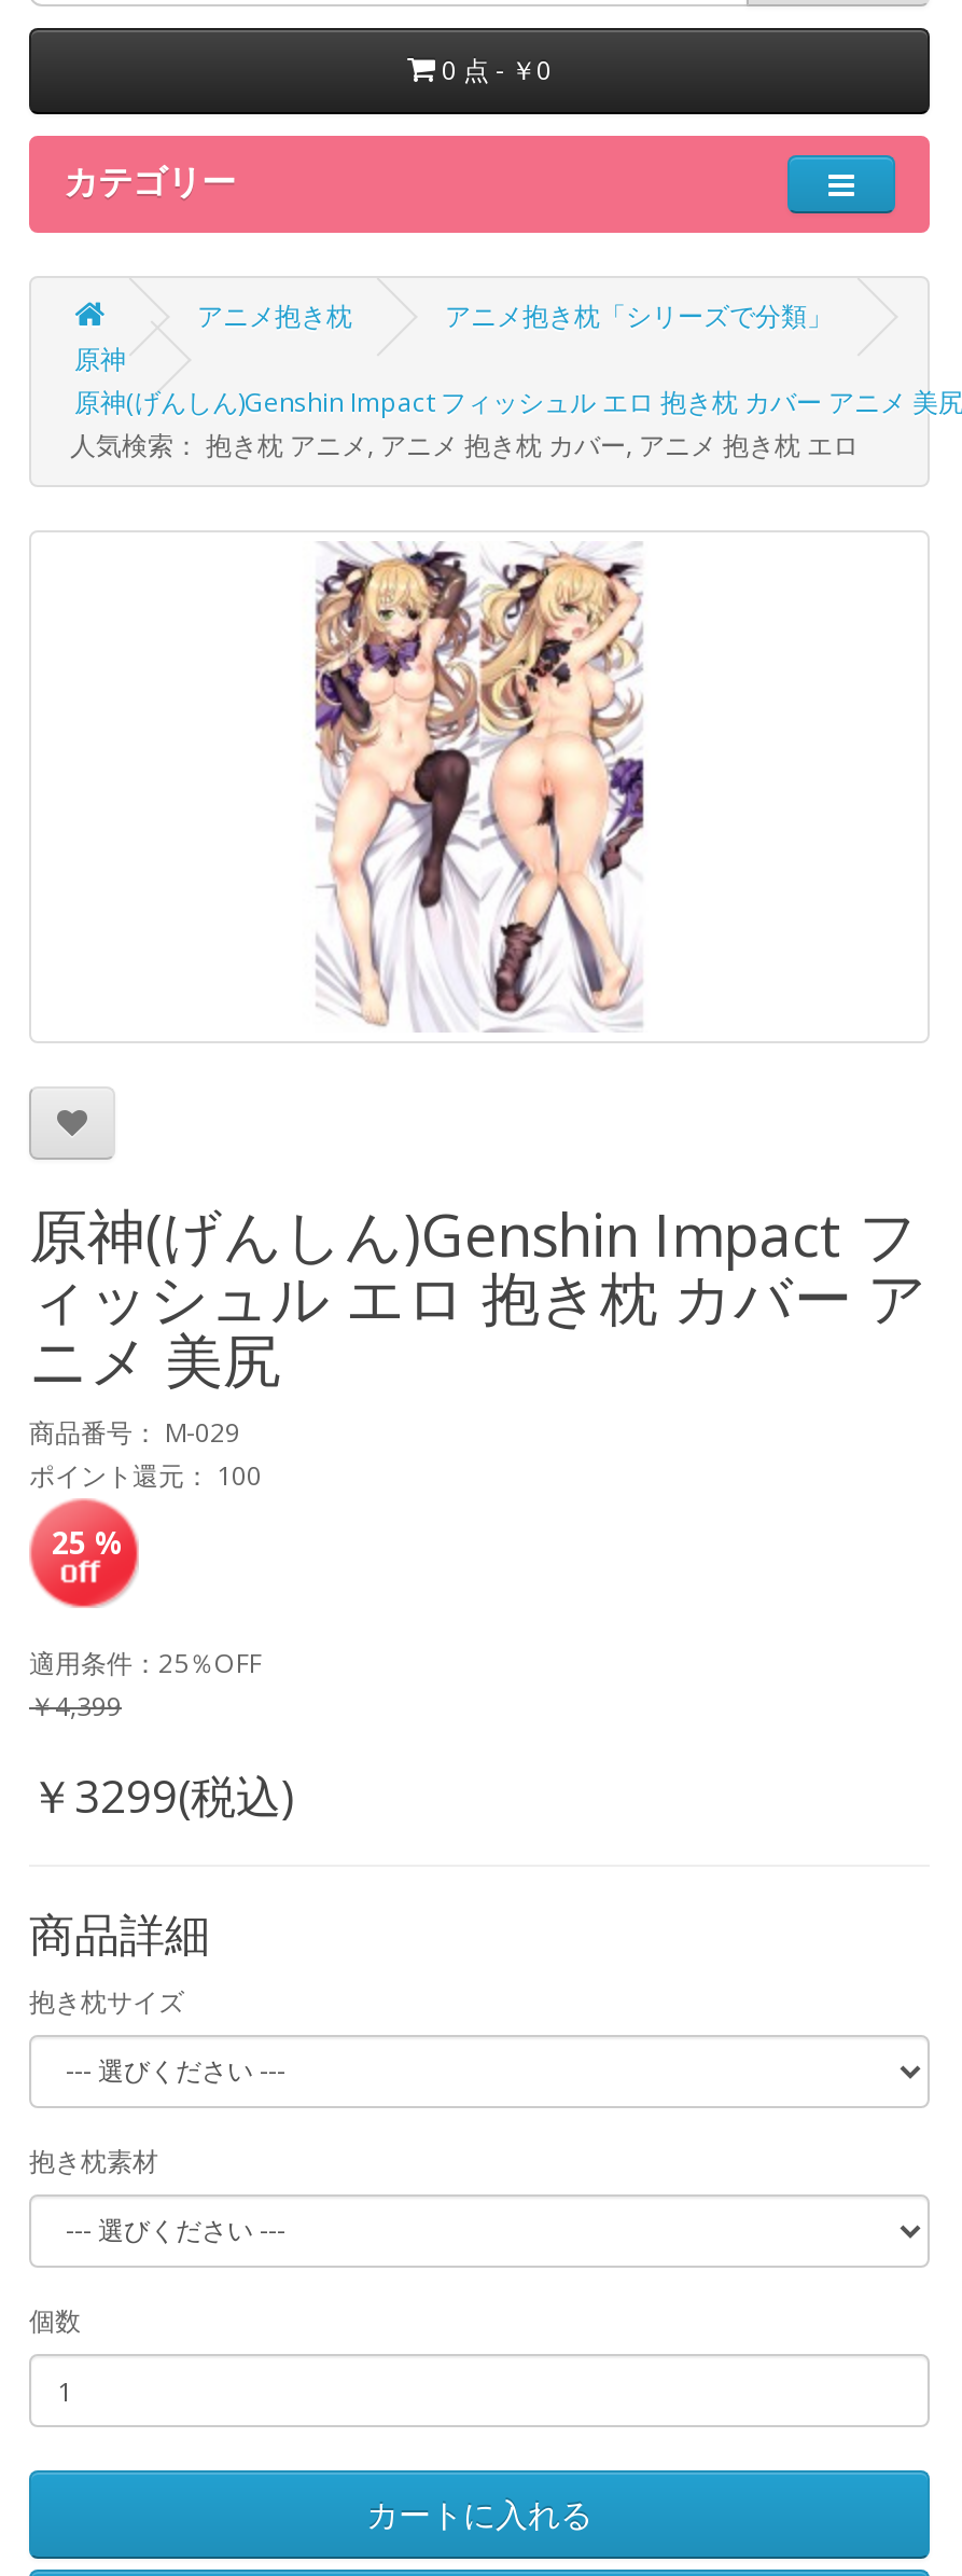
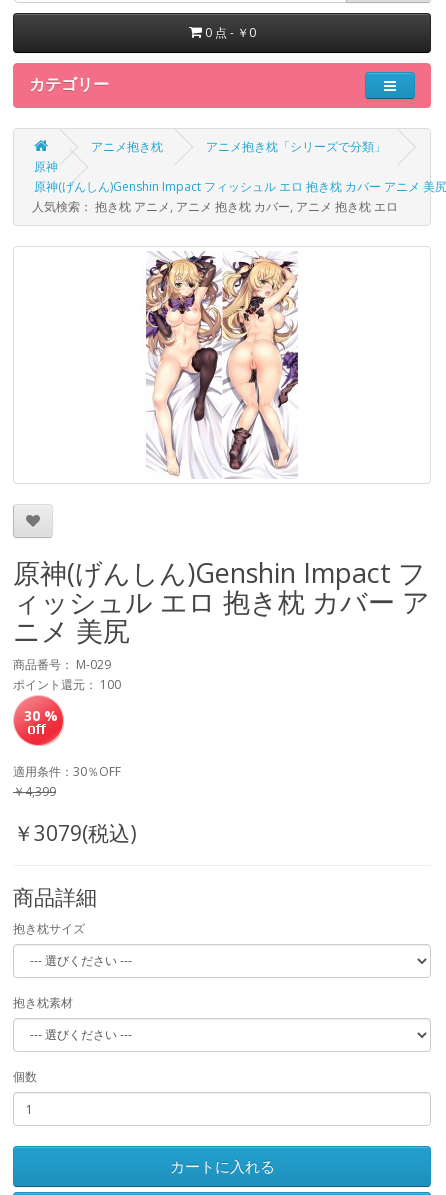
- 25 %
+ 30 %

- 適用条件：25％OFF
+ 適用条件：30％OFF

- ￥3299(税込)
+ ￥3079(税込)
